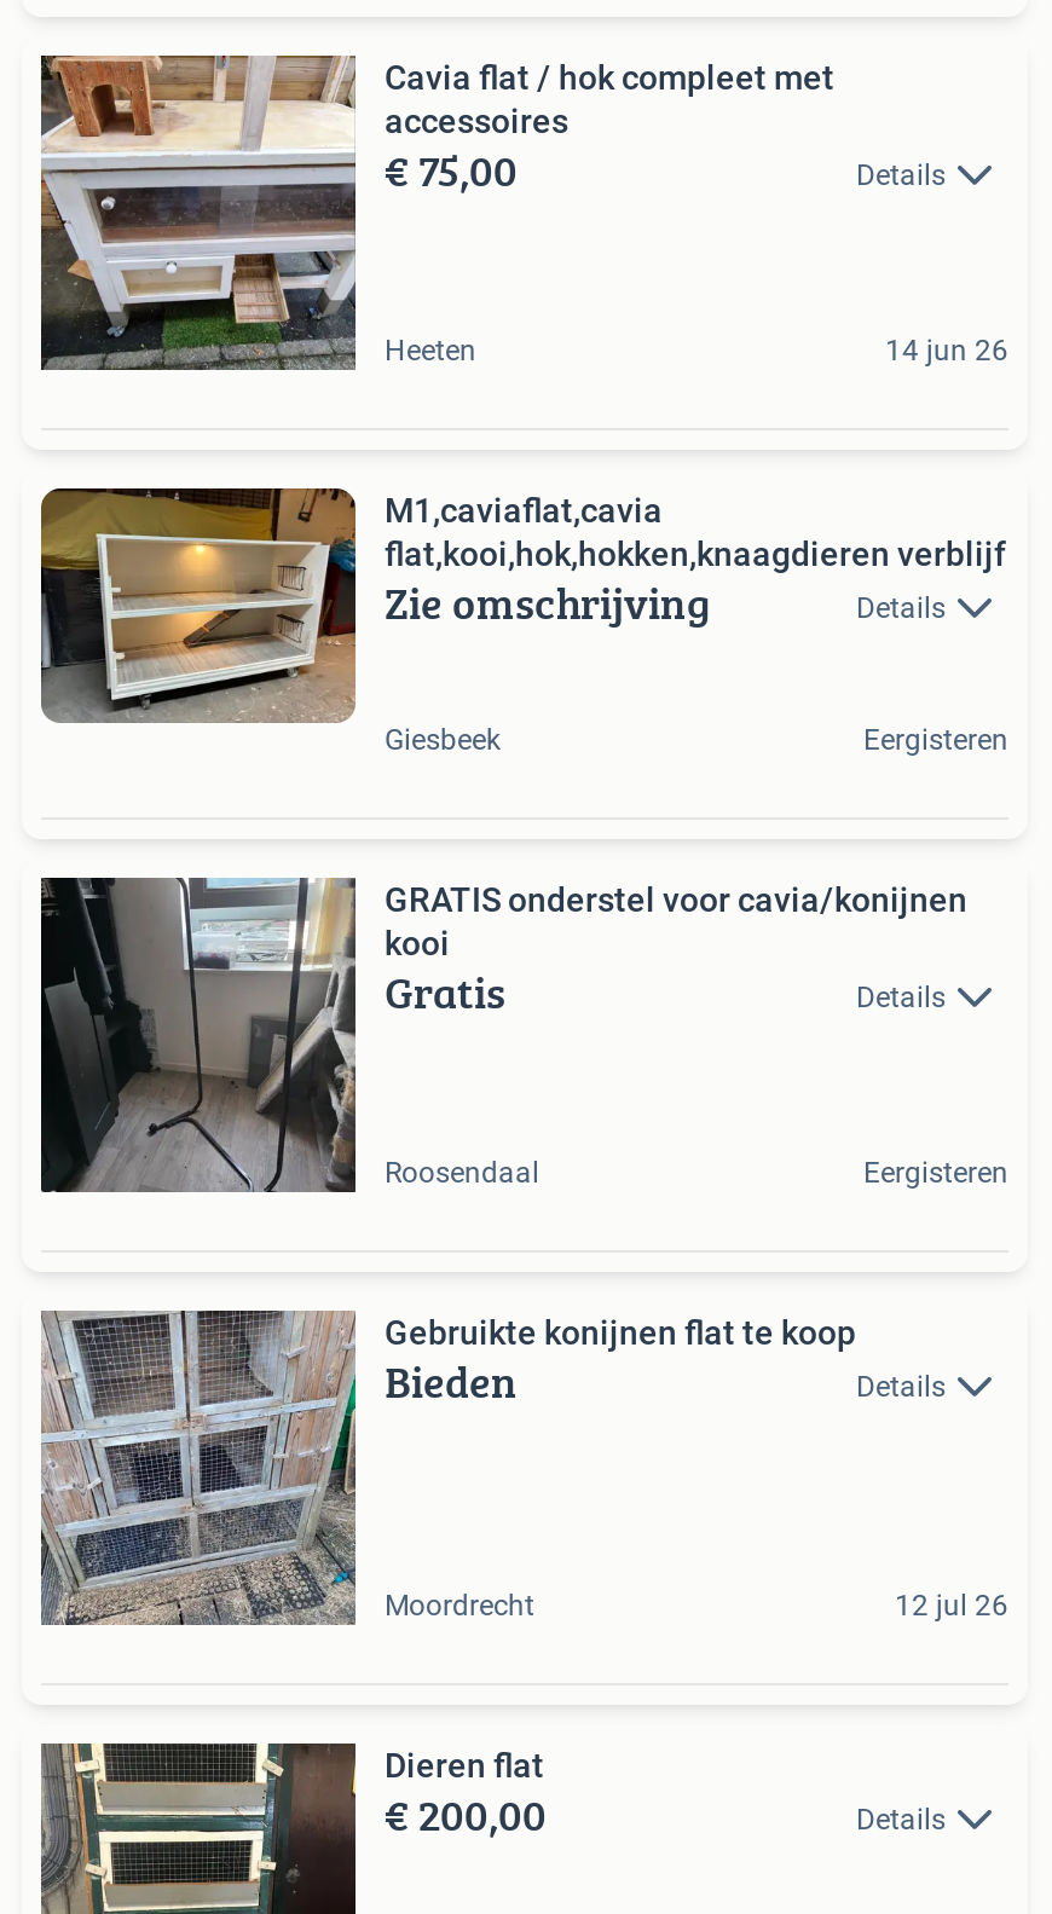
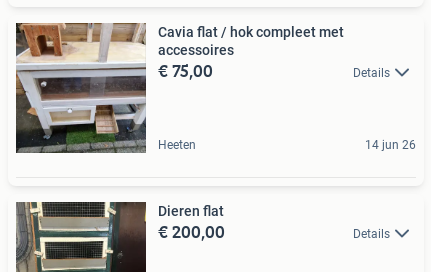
- [image]
- M1,caviaflat,cavia
- flat,kooi,hok,hokken,knaagdieren verblijf
- Zie omschrijving
- Details

- Giesbeek
- Eergisteren

- [image]
- GRATIS onderstel voor cavia/konijnen
- kooi
- Gratis
- Details

- Roosendaal
- Eergisteren

- [image]
- Gebruikte konijnen flat te koop
- Bieden
- Details

- Moordrecht
- 12 jul 26
